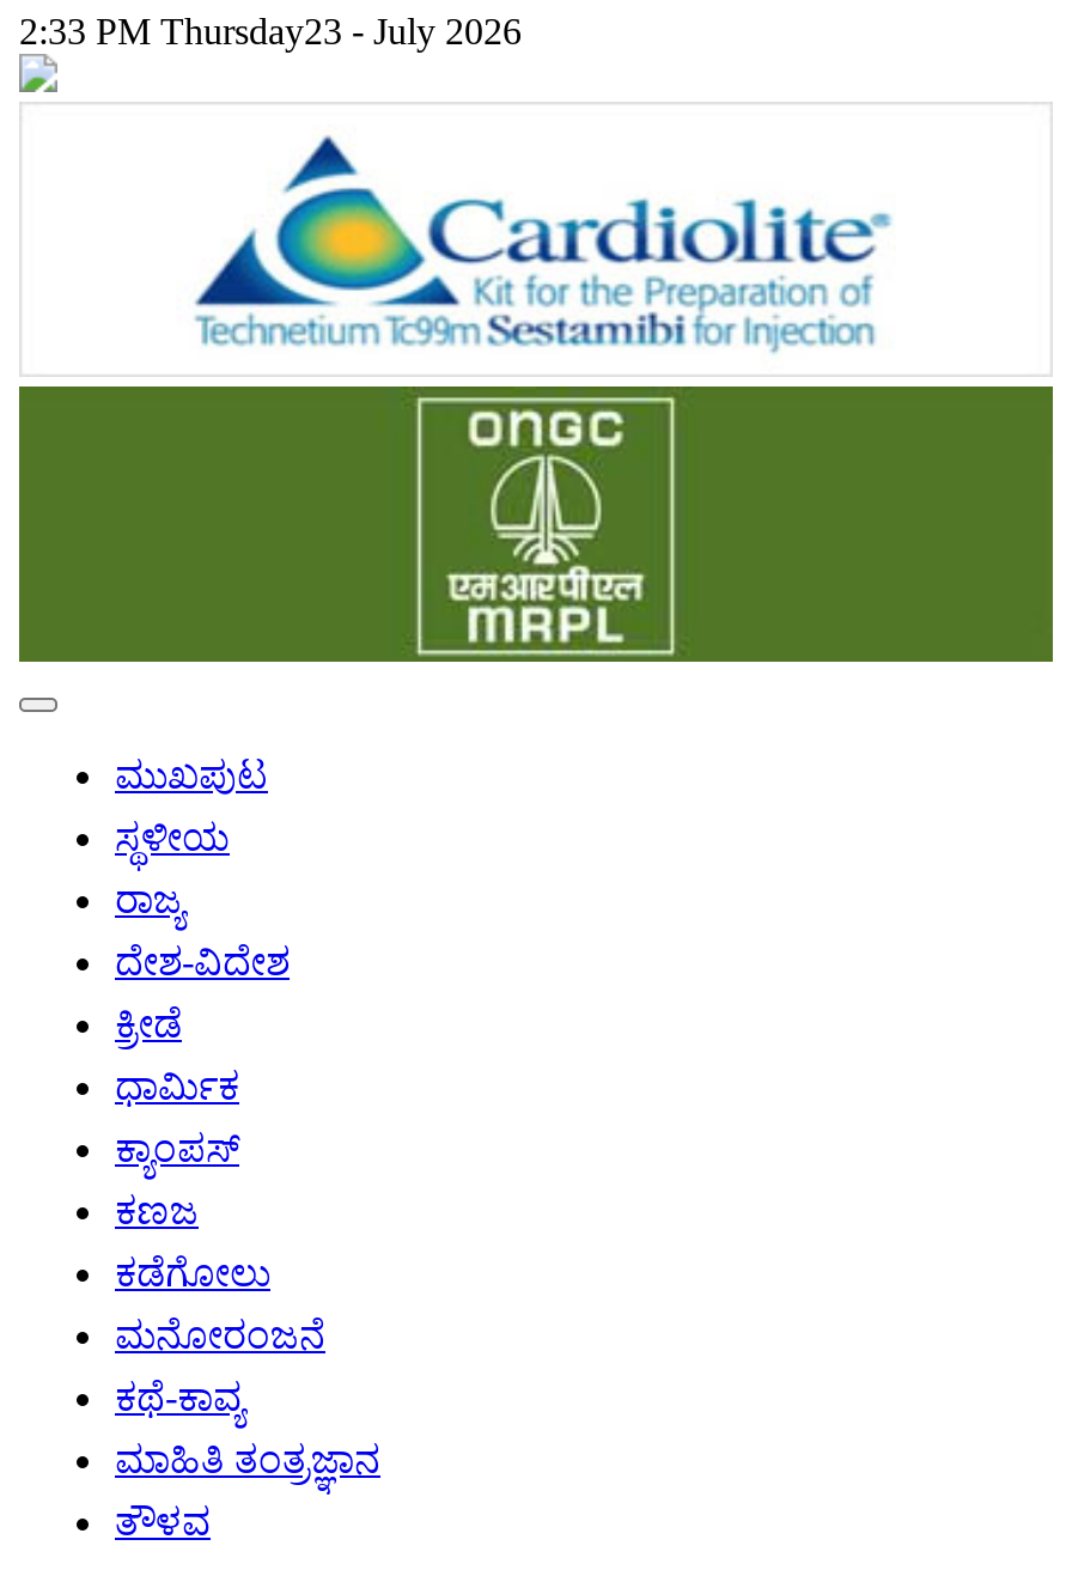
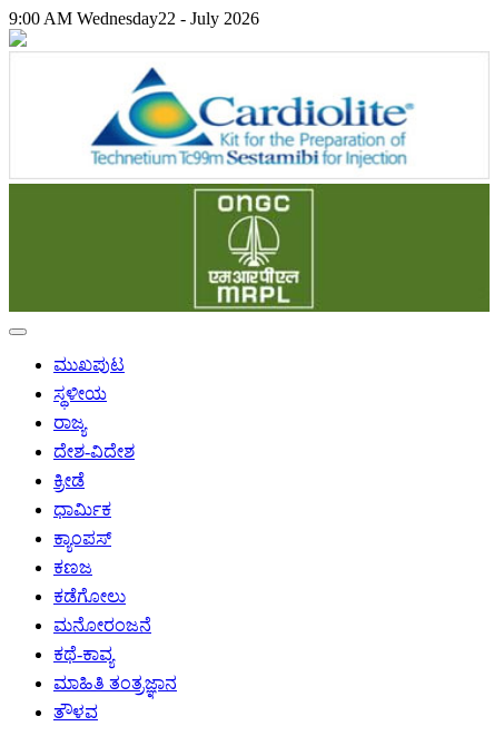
- 2:33 PM Thursday23 - July 2026
+ 9:00 AM Wednesday22 - July 2026
